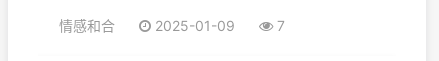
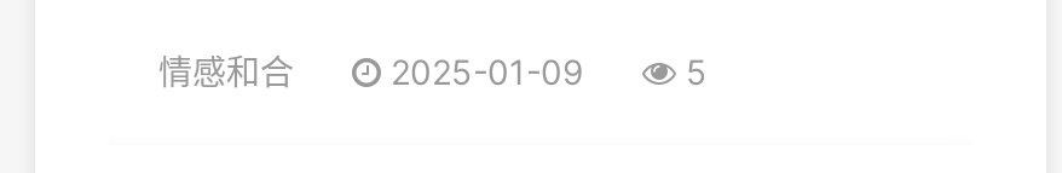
- 2025-01-09 7
+ 2025-01-09 5
